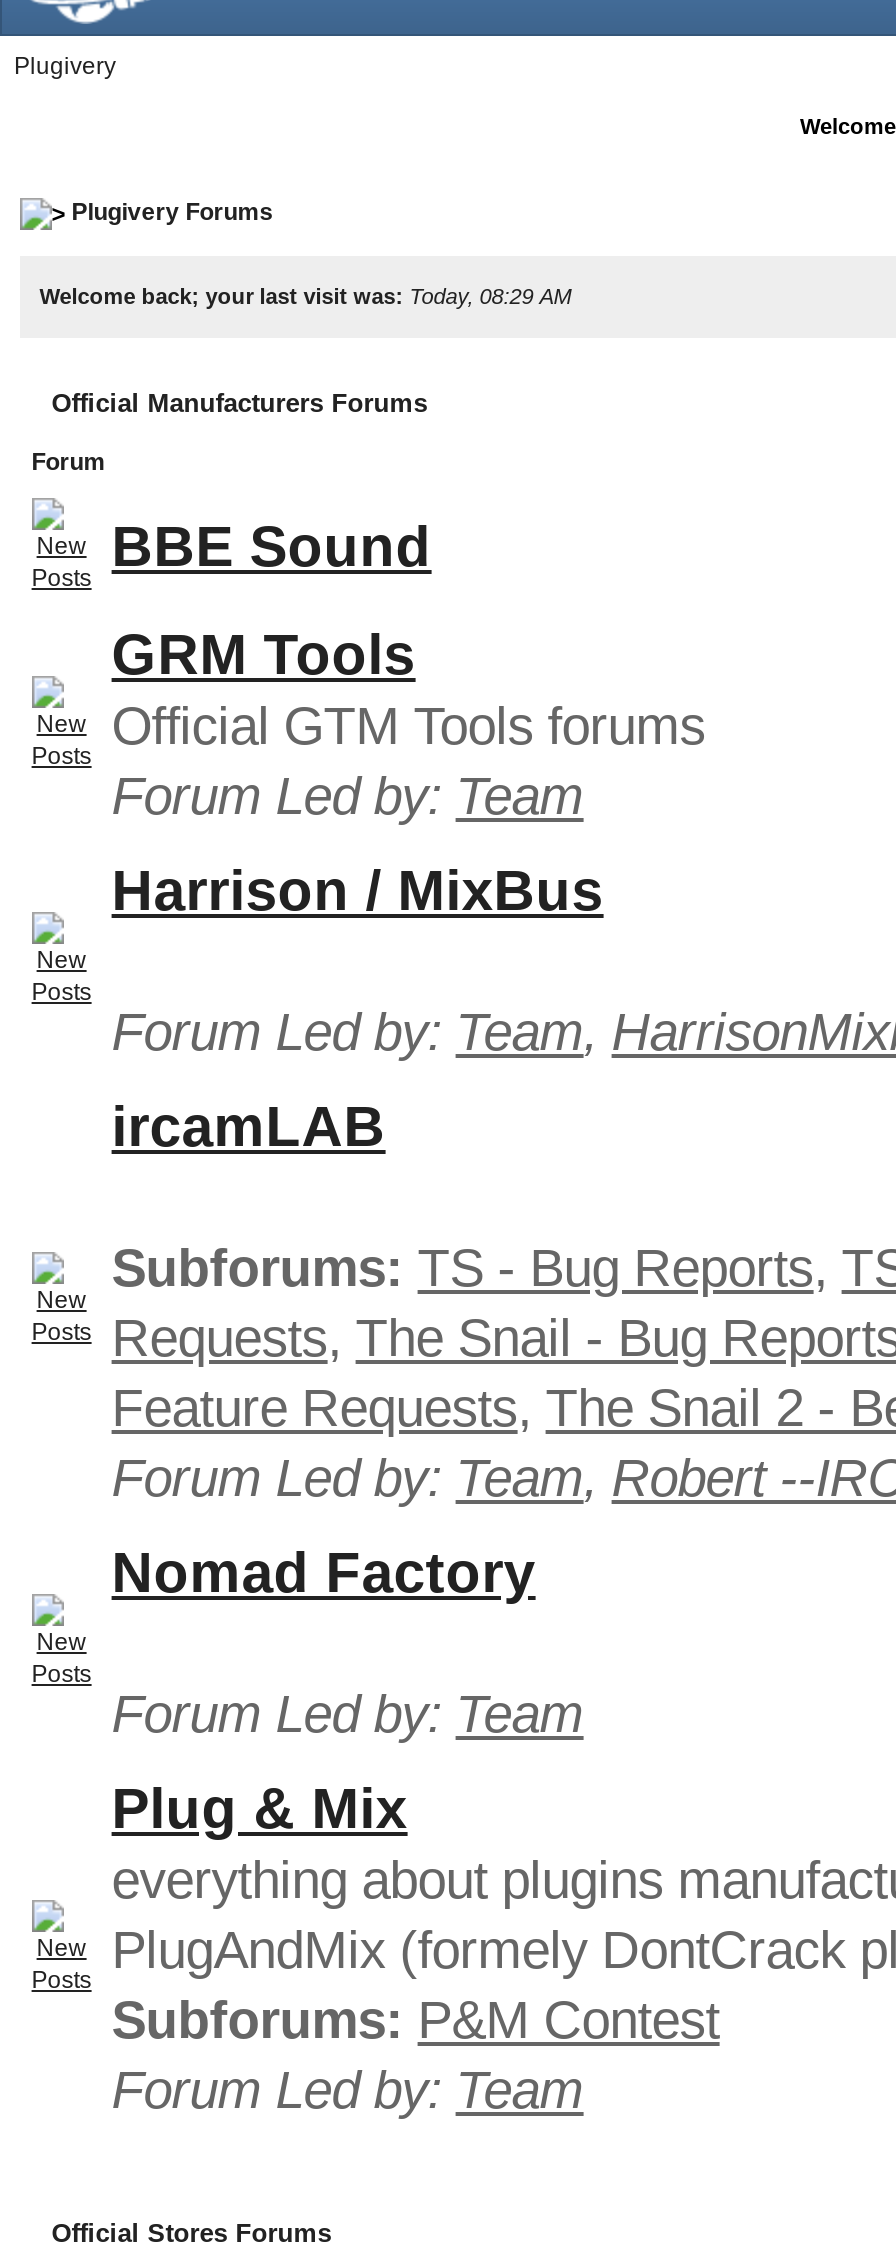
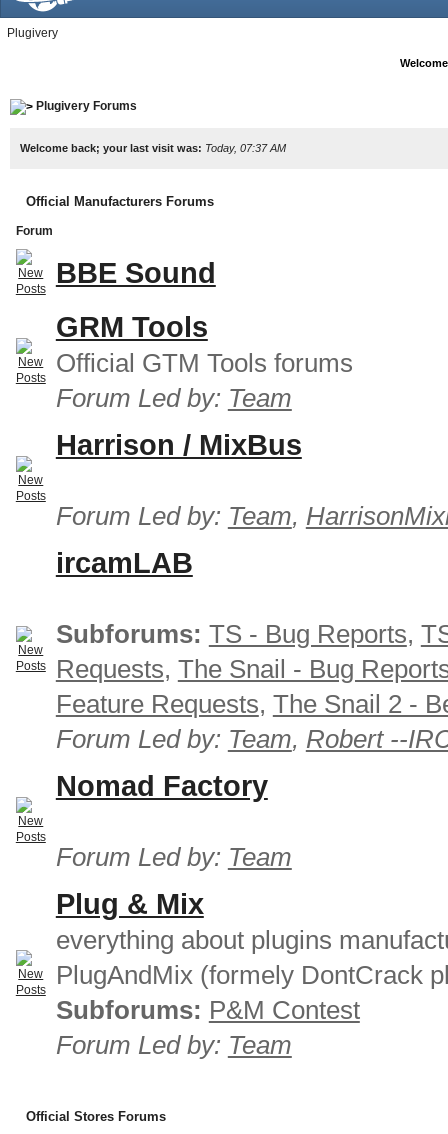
- Welcome back; your last visit was: Today, 08:29 AM
+ Welcome back; your last visit was: Today, 07:37 AM
